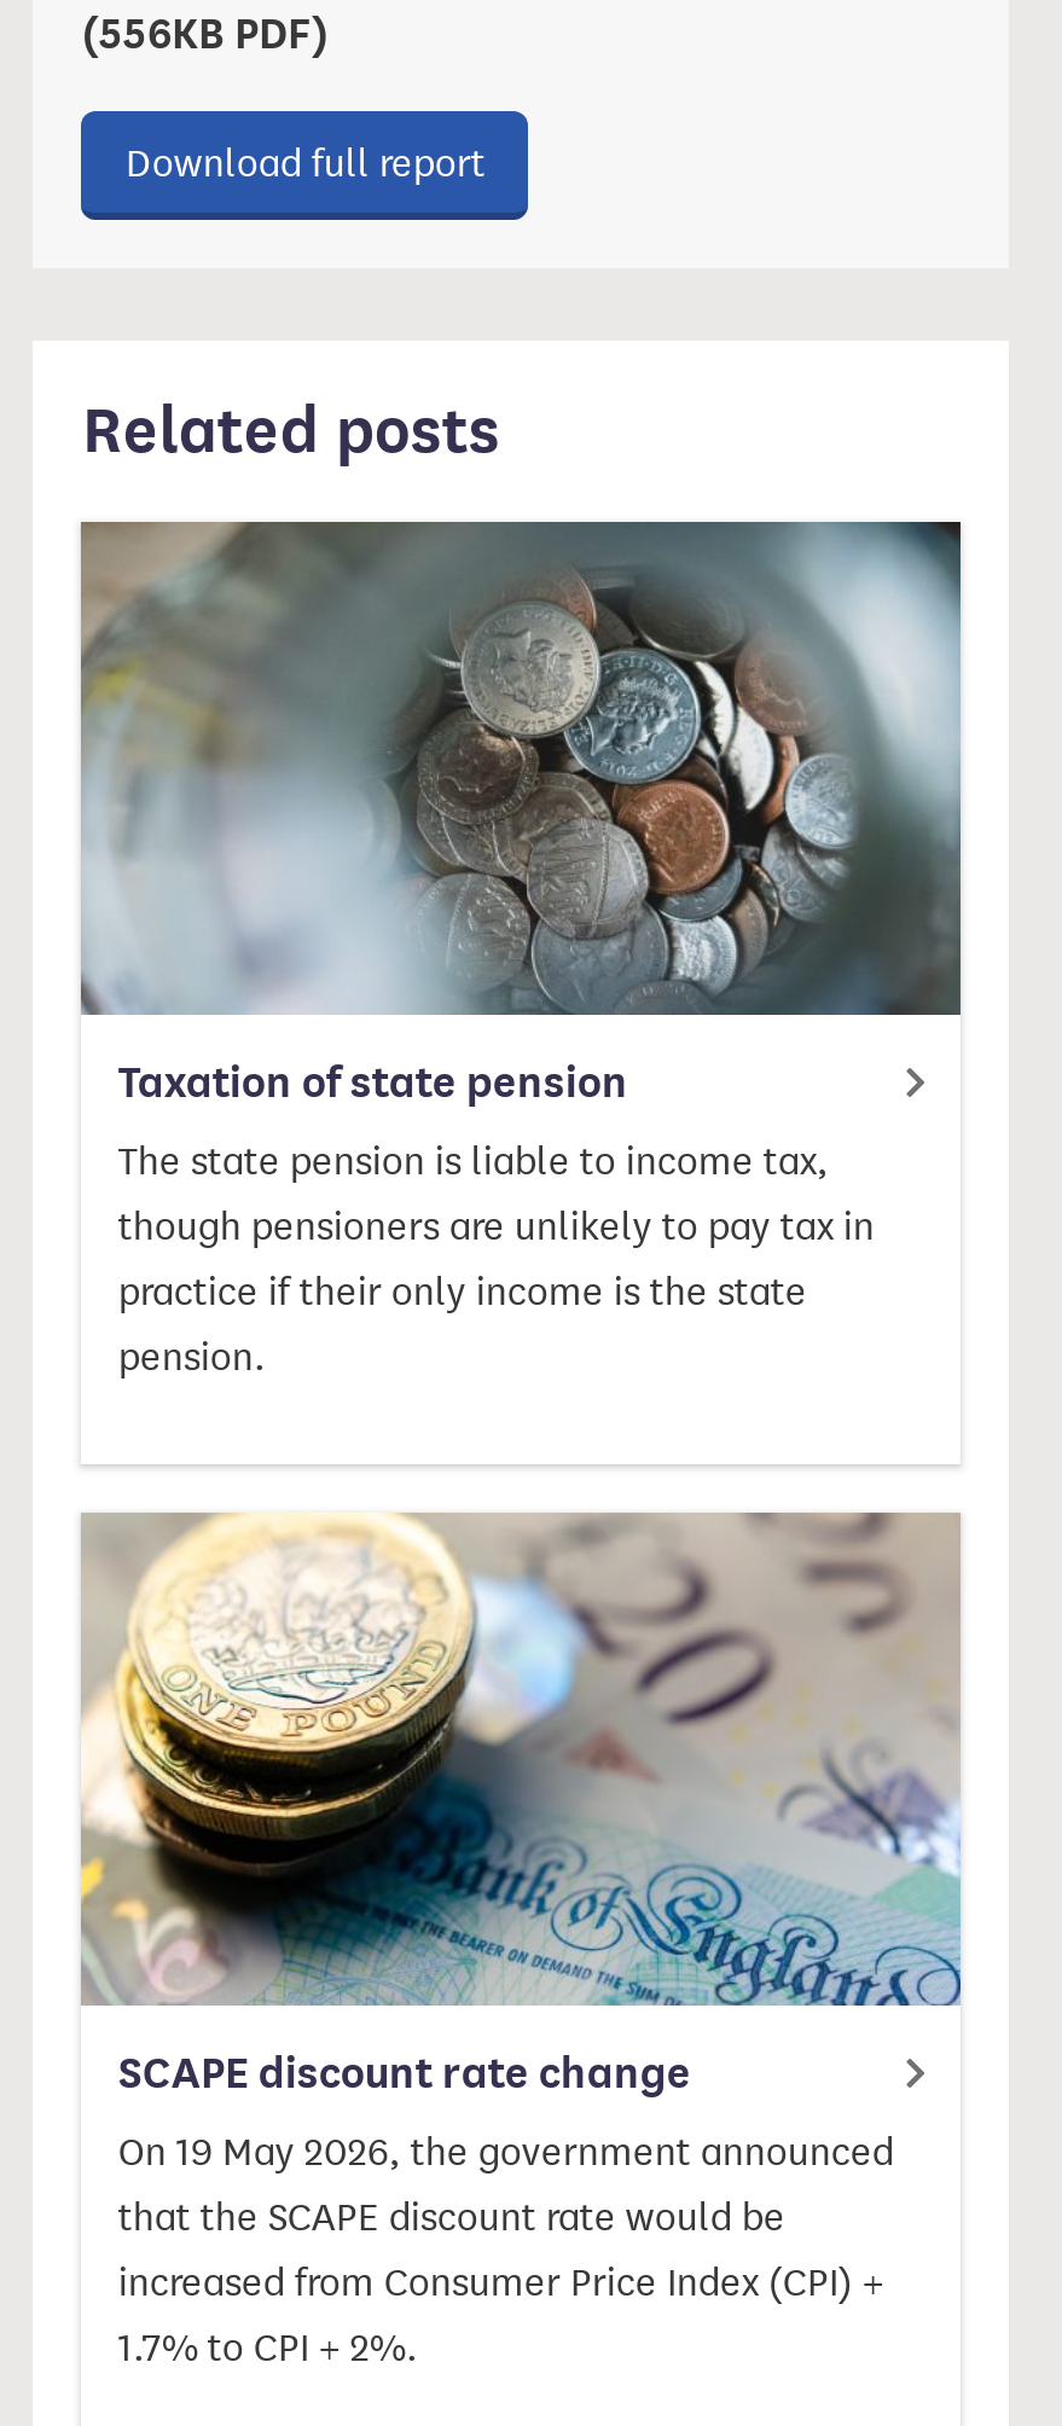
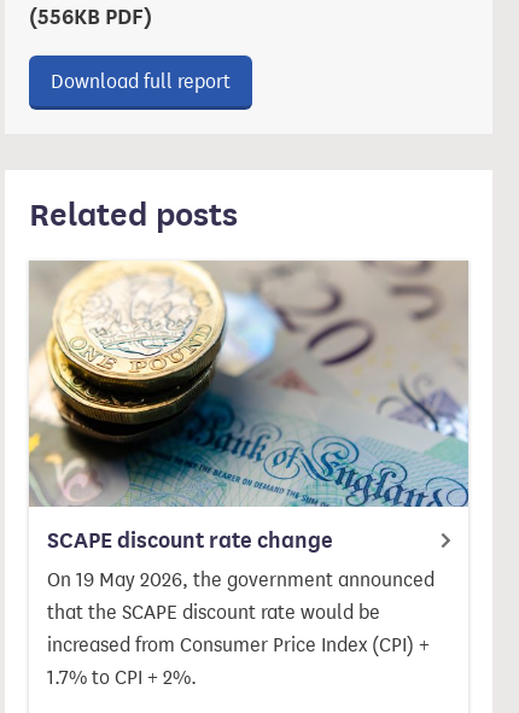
- [image]
- Taxation of state pension
- The state pension is liable to income tax,
- though pensioners are unlikely to pay tax in
- practice if their only income is the state
- pension.
